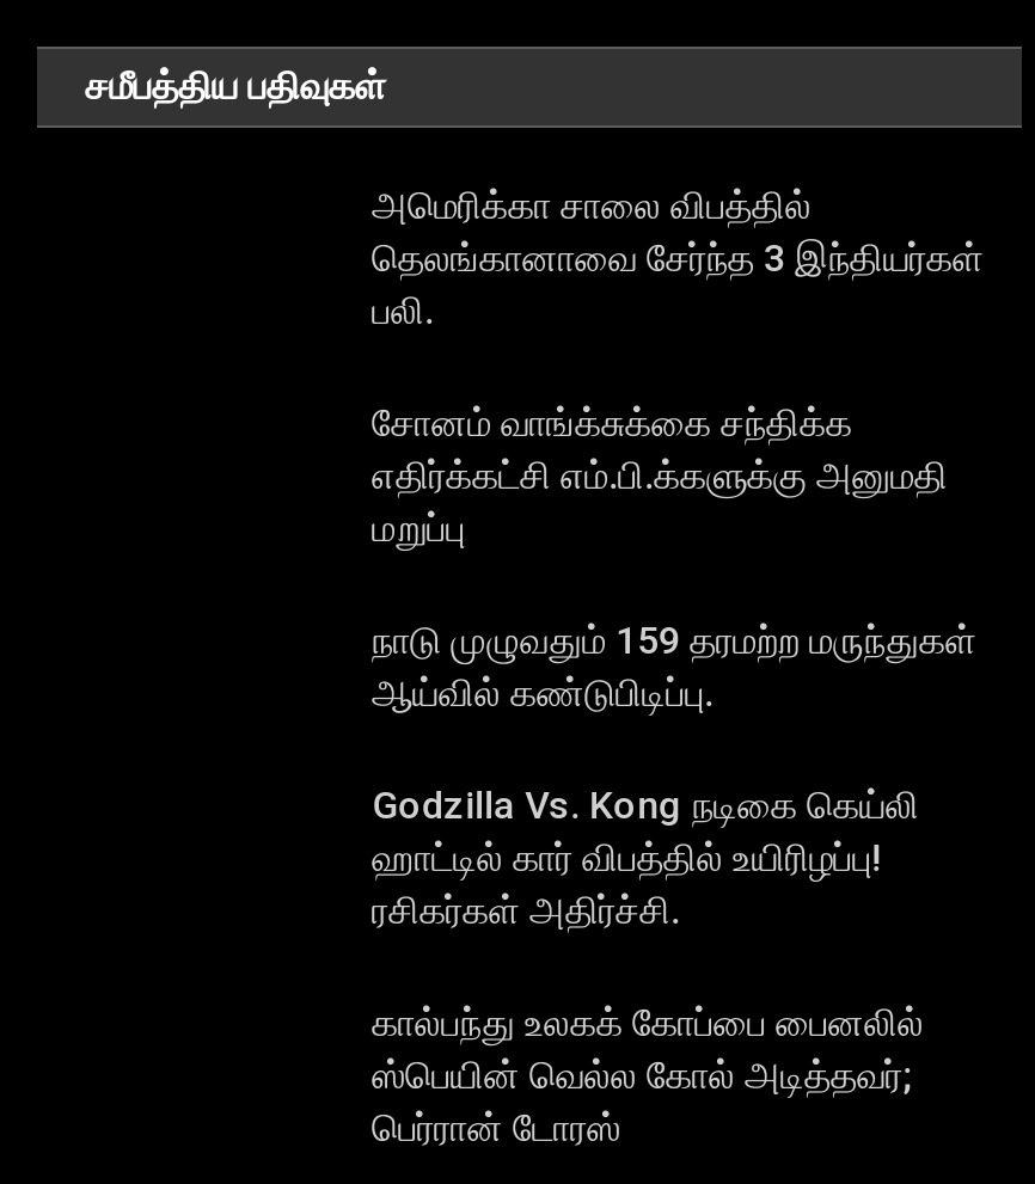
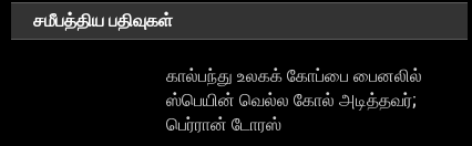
- அமெரிக்கா சாலை விபத்தில்
- தெலங்கானாவை சேர்ந்த 3 இந்தியர்கள்
- பலி.
- சோனம் வாங்க்சுக்கை சந்திக்க
- எதிர்க்கட்சி எம்.பி.க்களுக்கு அனுமதி
- மறுப்பு
- நாடு முழுவதும் 159 தரமற்ற மருந்துகள்
- ஆய்வில் கண்டுபிடிப்பு.
- Godzilla Vs. Kong நடிகை கெய்லி
- ஹாட்டில் கார் விபத்தில் உயிரிழப்பு!
- ரசிகர்கள் அதிர்ச்சி.
